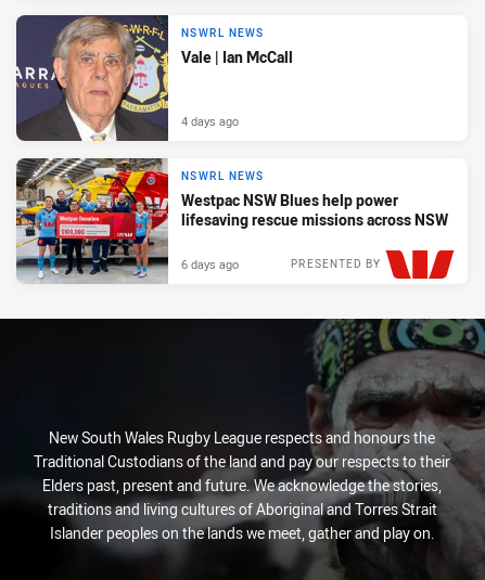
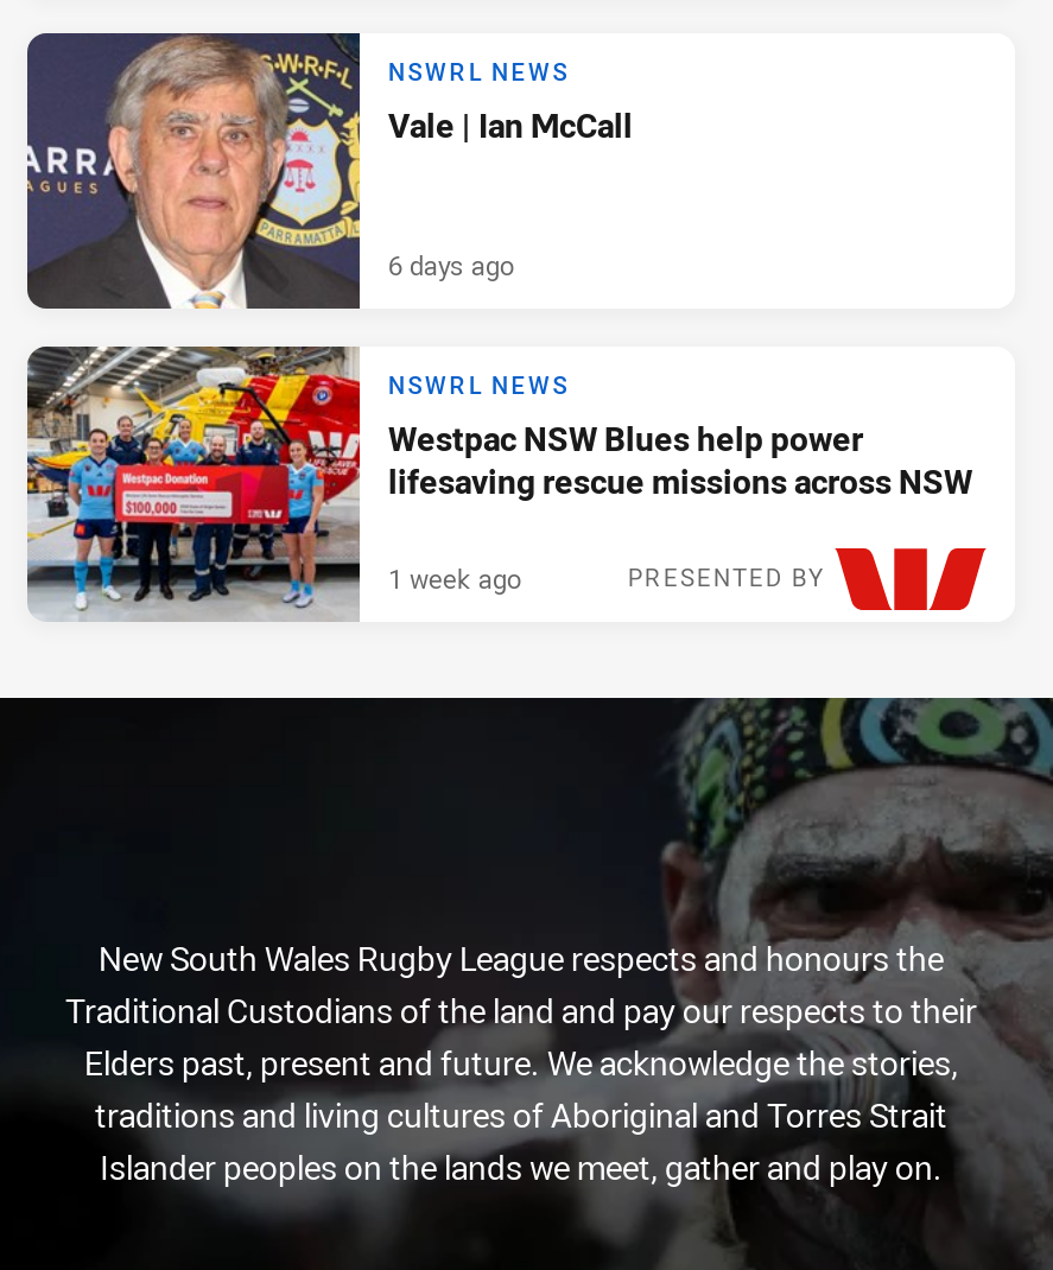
- 4 days ago
+ 6 days ago

- 6 days ago
+ 1 week ago
